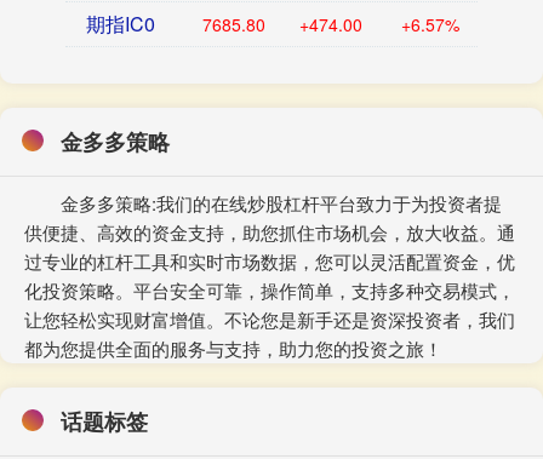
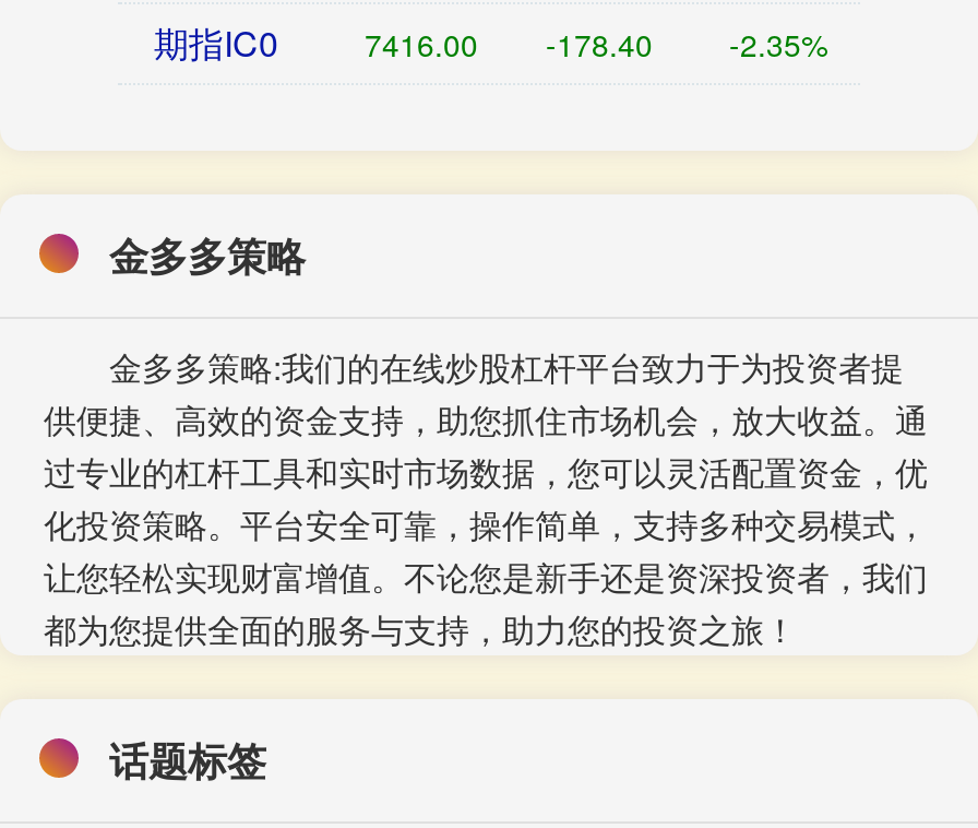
- 7685.80
+ 7416.00

- +474.00
+ -178.40

- +6.57%
+ -2.35%
